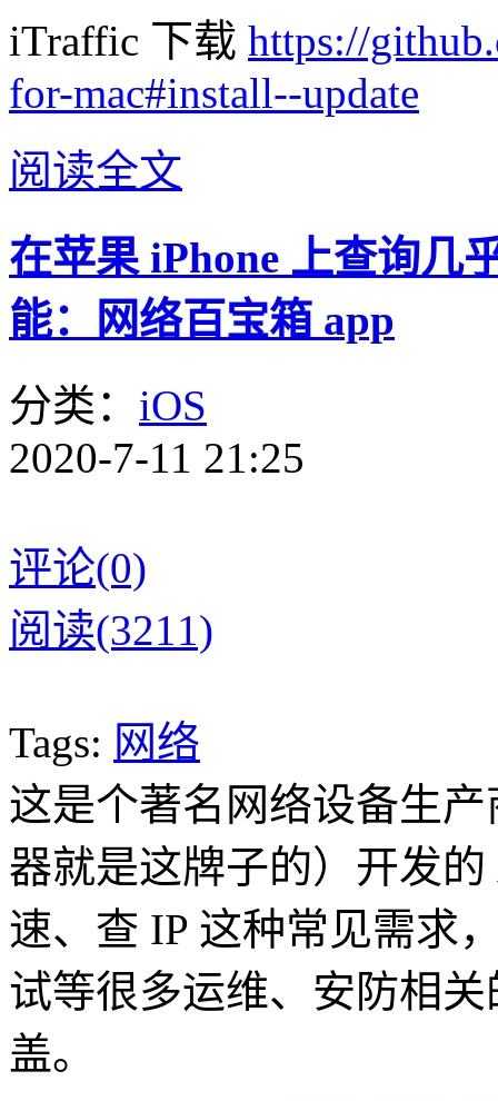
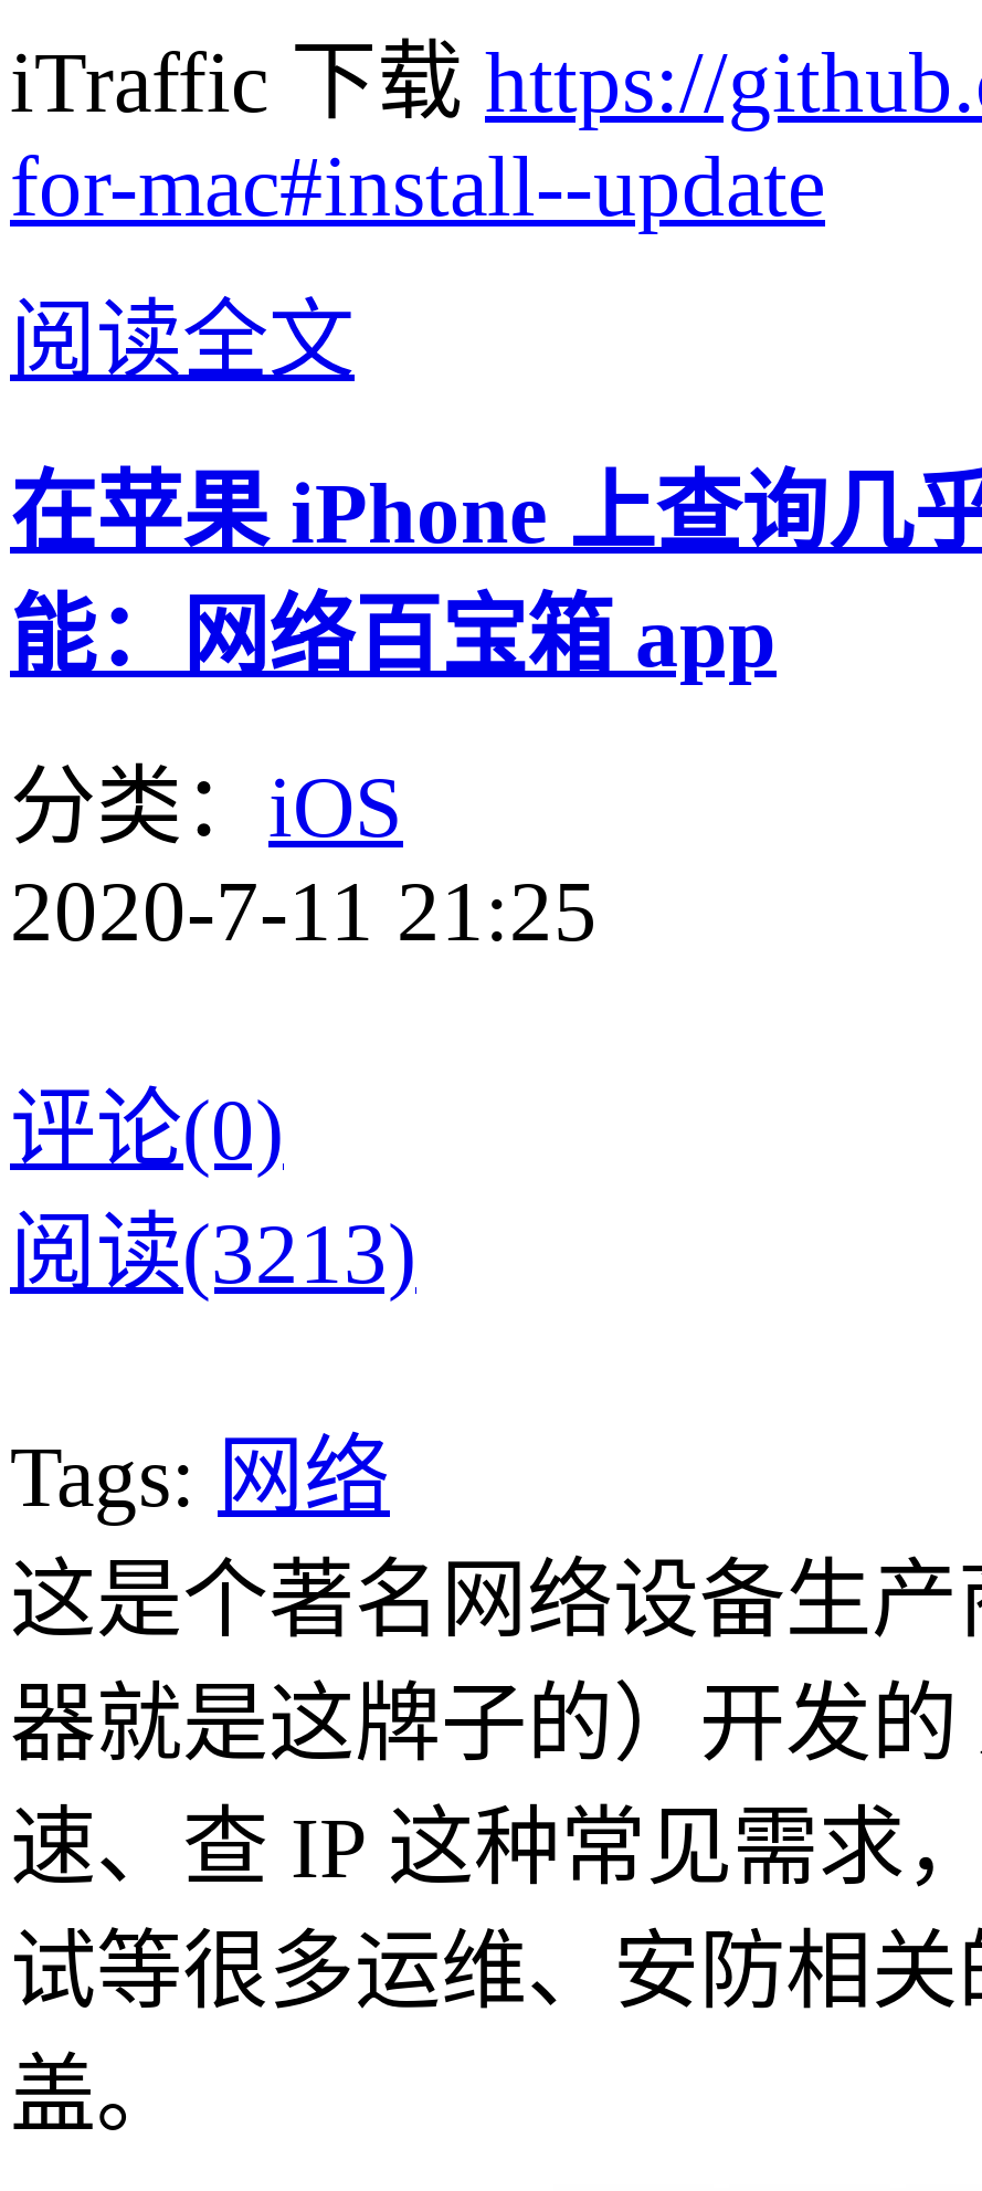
- 阅读(3211)
+ 阅读(3213)
